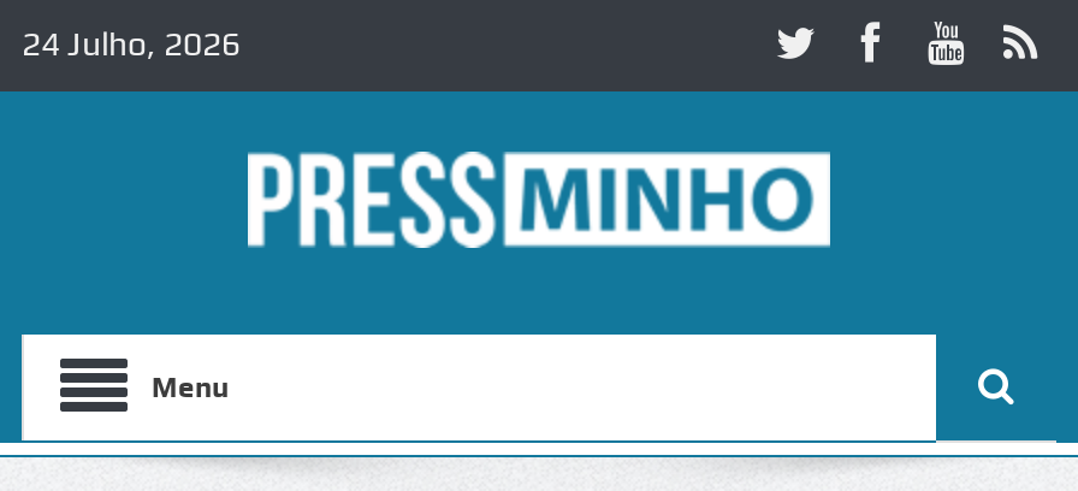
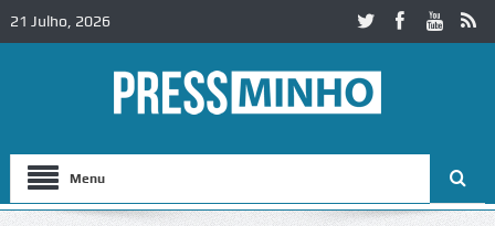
- 24 Julho, 2026
+ 21 Julho, 2026
